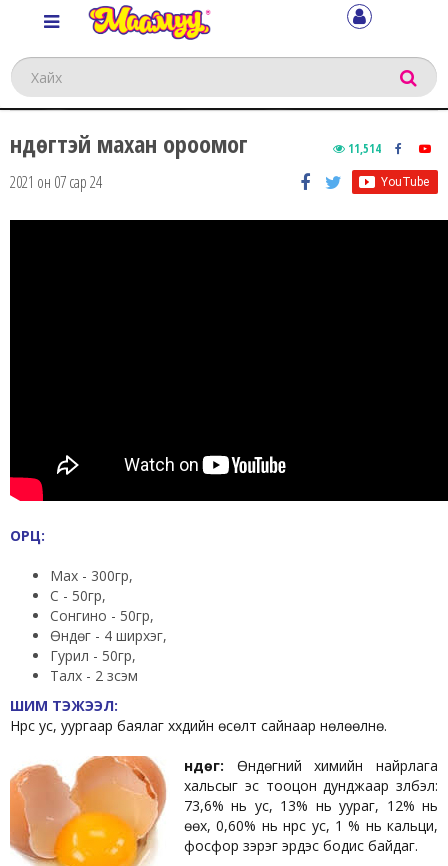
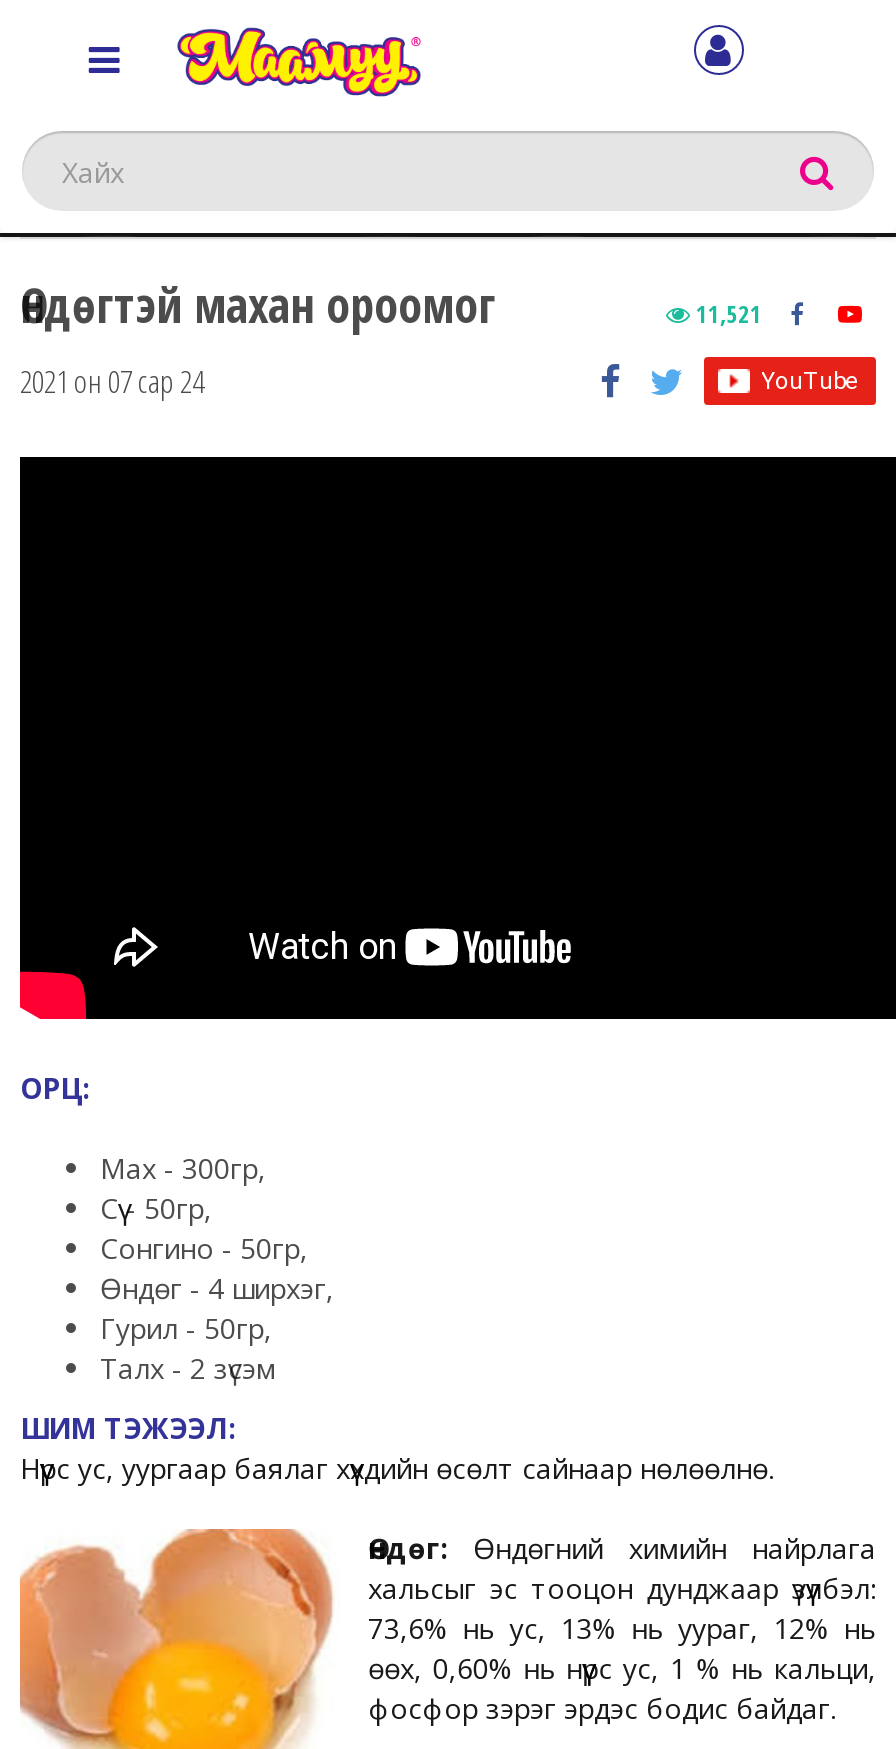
- 11,514
+ 11,521
